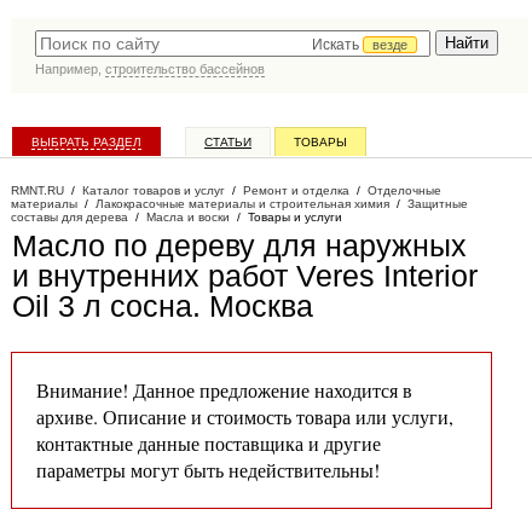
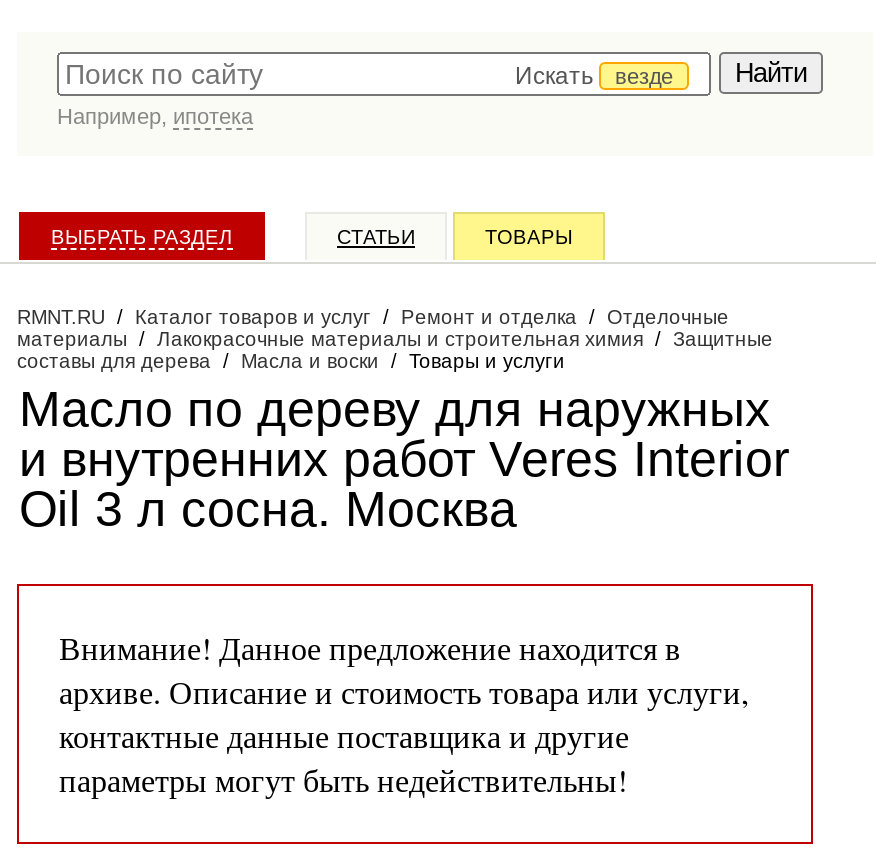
- Например, строительство бассейнов
+ Например, ипотека
